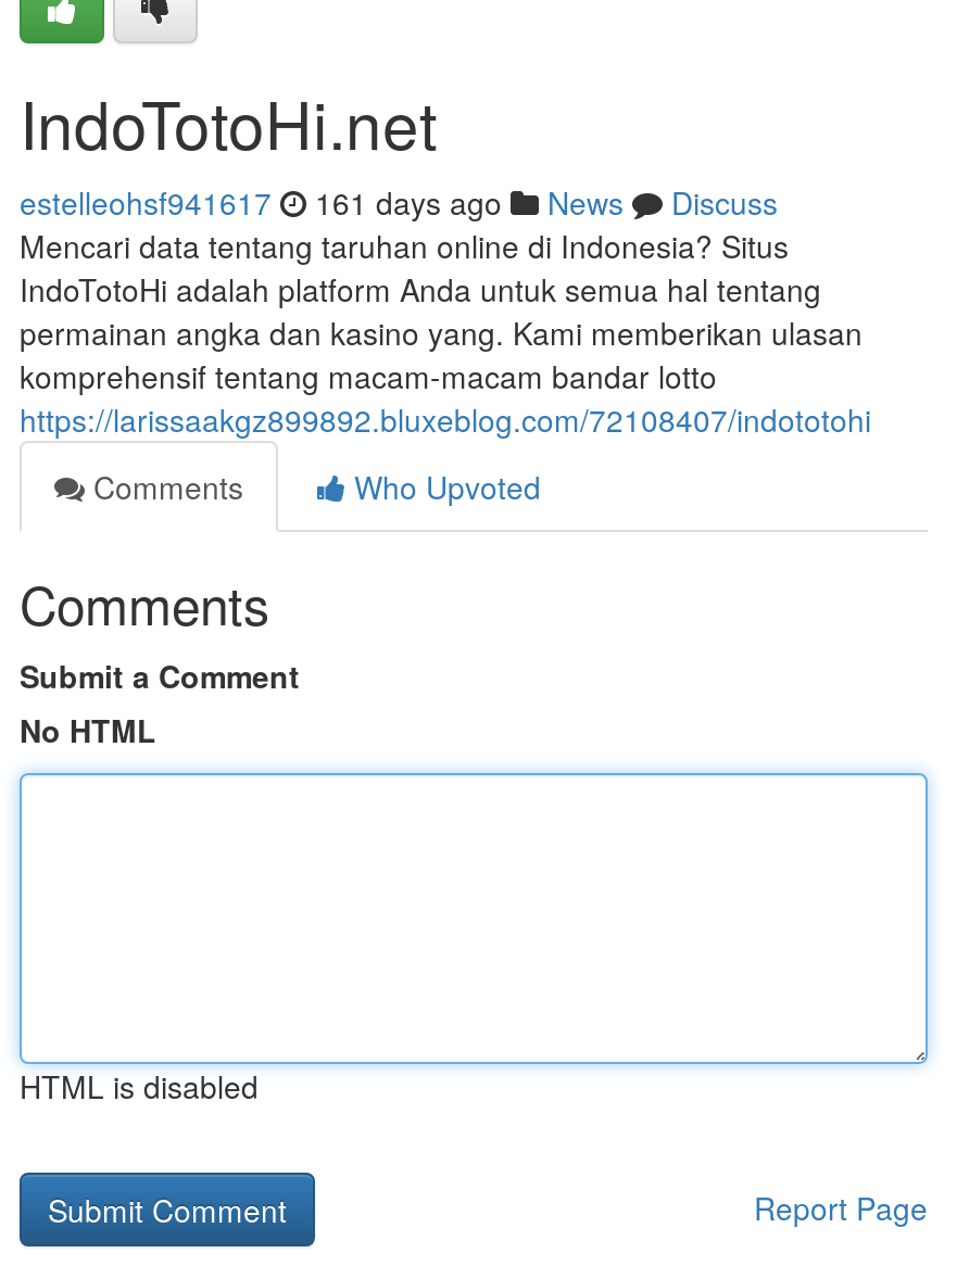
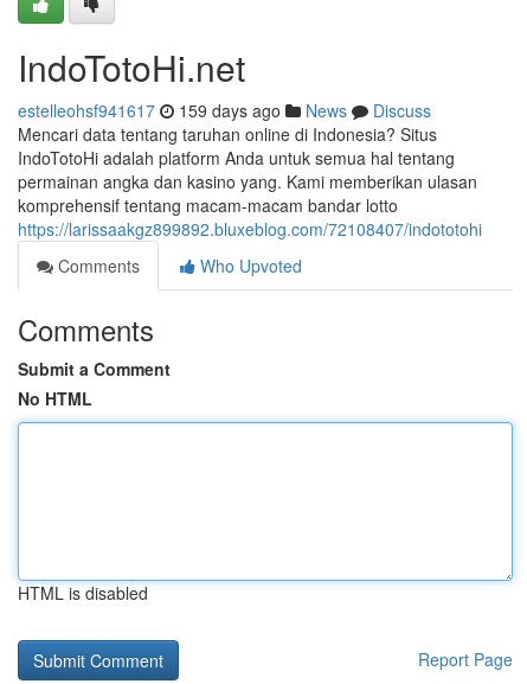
- estelleohsf941617 161 days ago News Discuss
+ estelleohsf941617 159 days ago News Discuss
